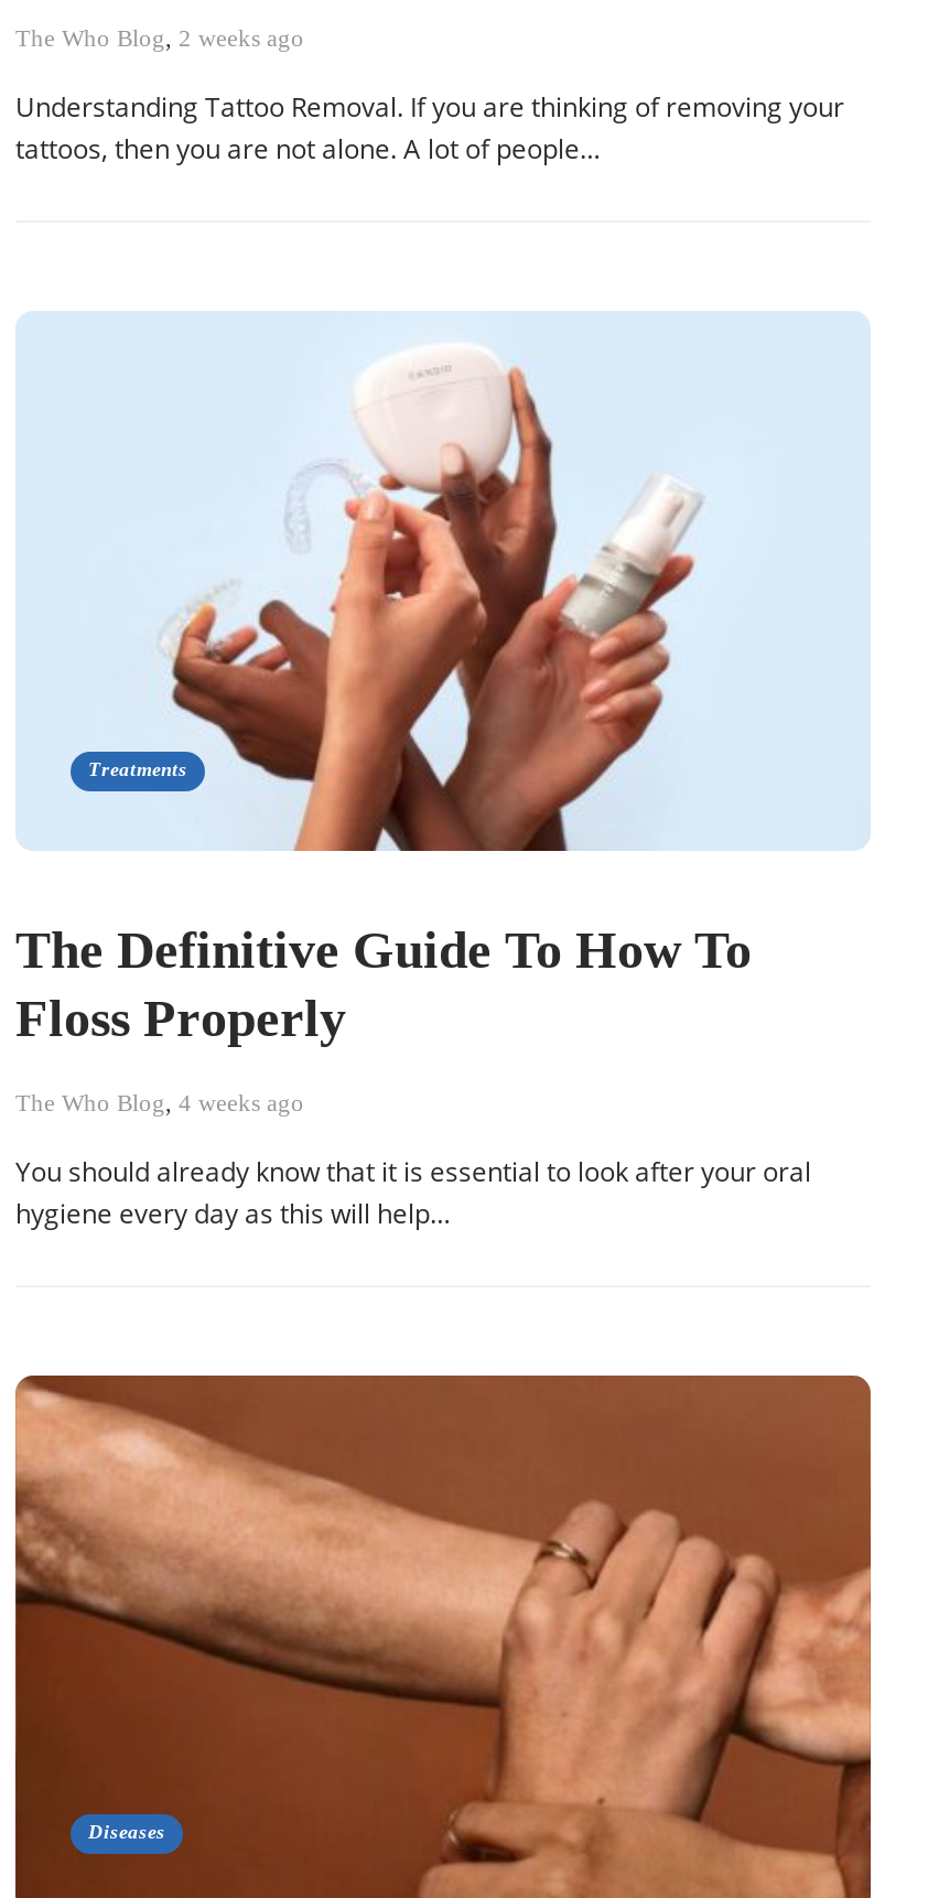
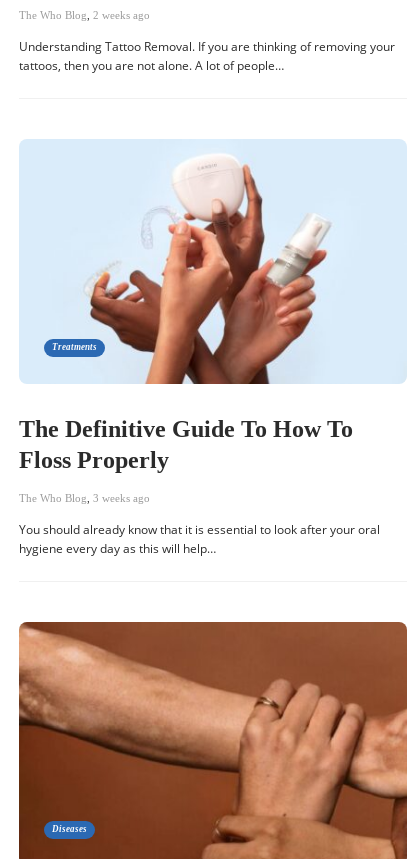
- The Who Blog, 4 weeks ago
+ The Who Blog, 3 weeks ago
